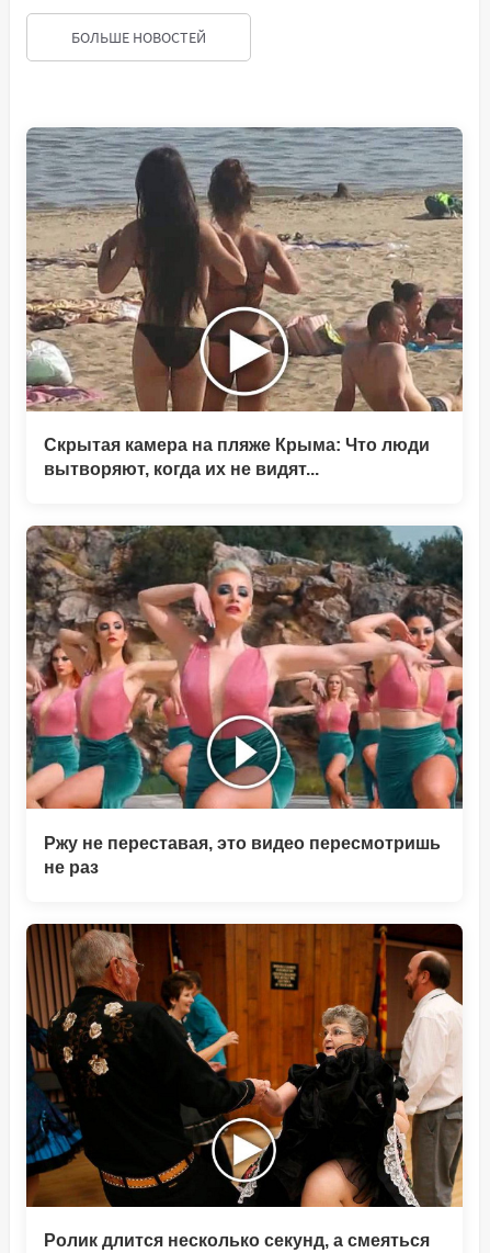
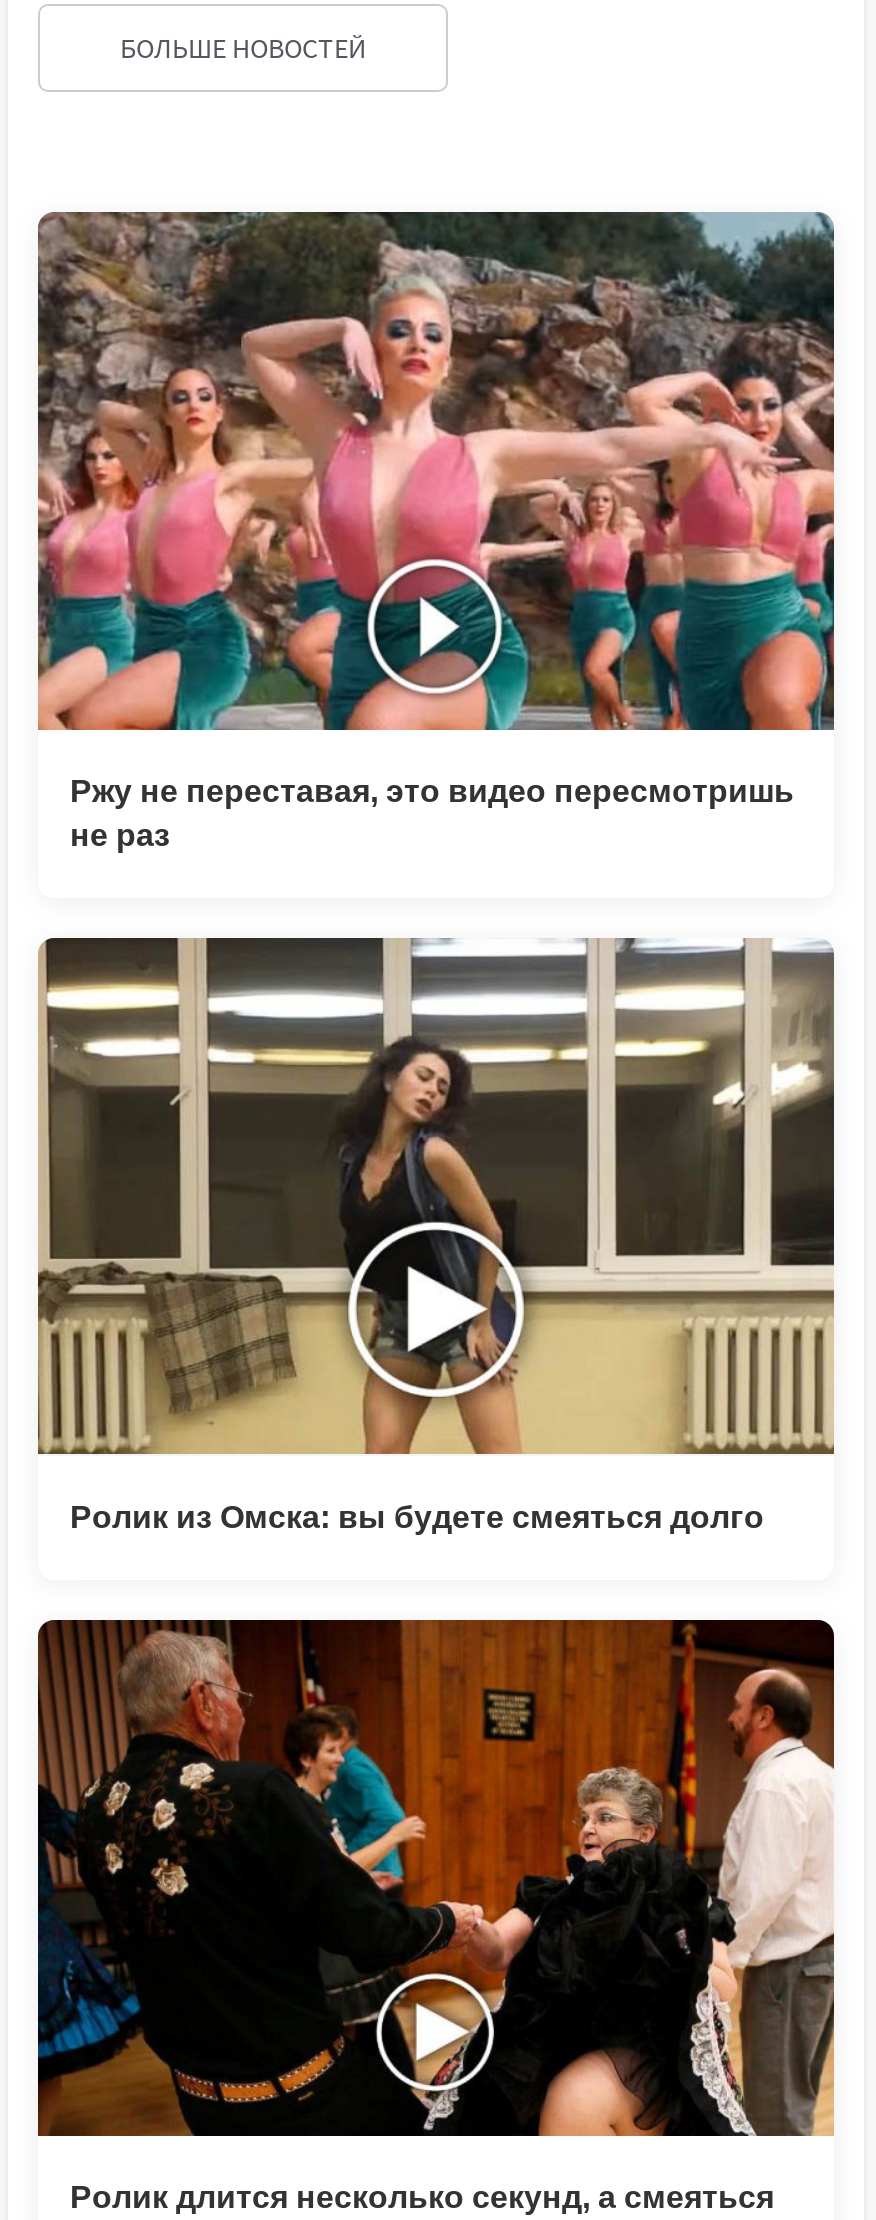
- [image]
- Скрытая камера на пляже Крыма: Что люди
- вытворяют, когда их не видят...

moved up: [image] | Ржу не переставая, это видео пересмотришь | не раз

+ [image]
+ Ролик из Омска: вы будете смеяться долго
